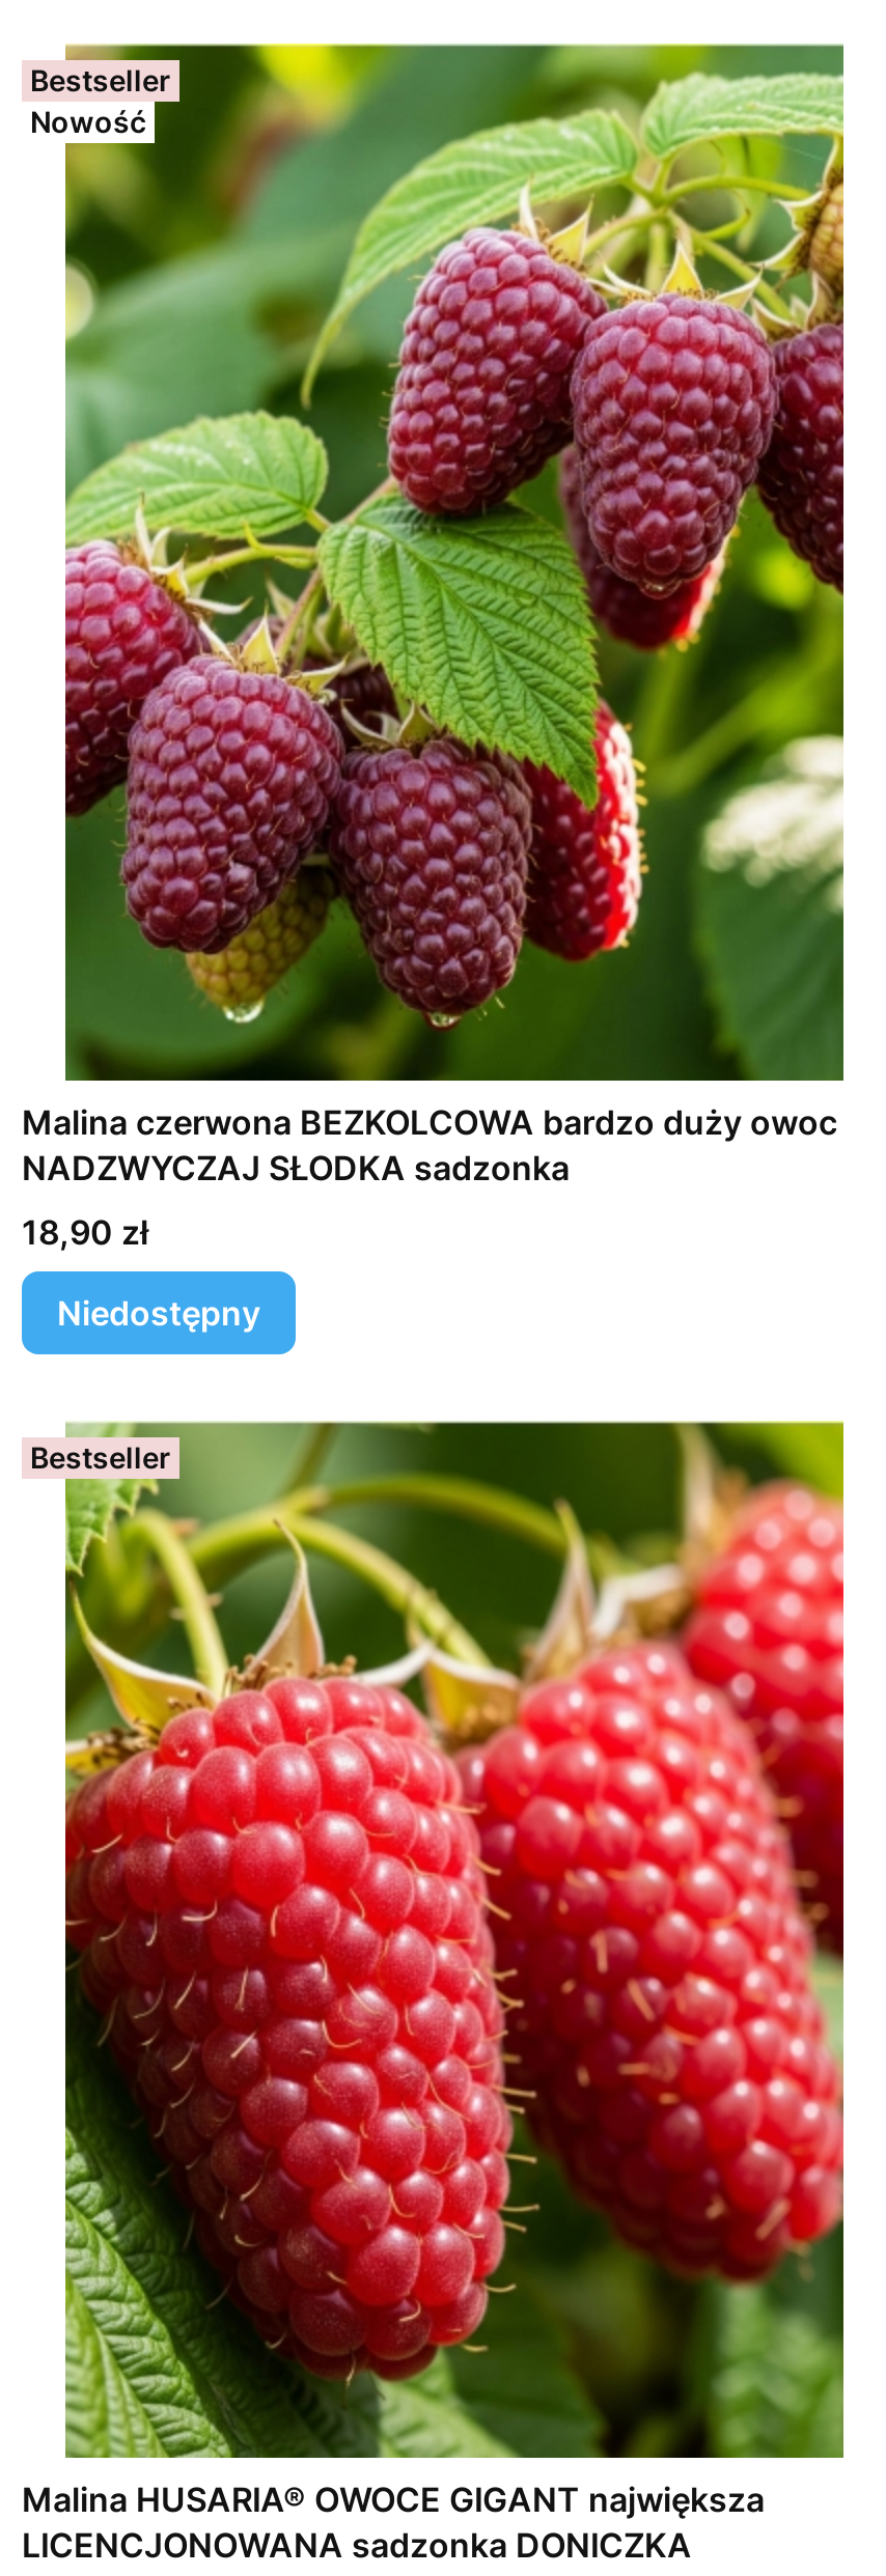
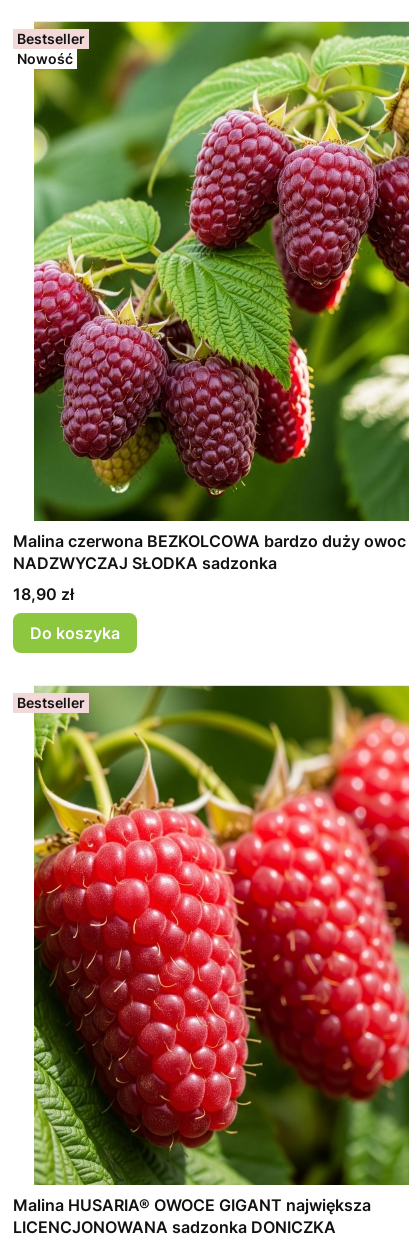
- Niedostępny
+ Do koszyka
